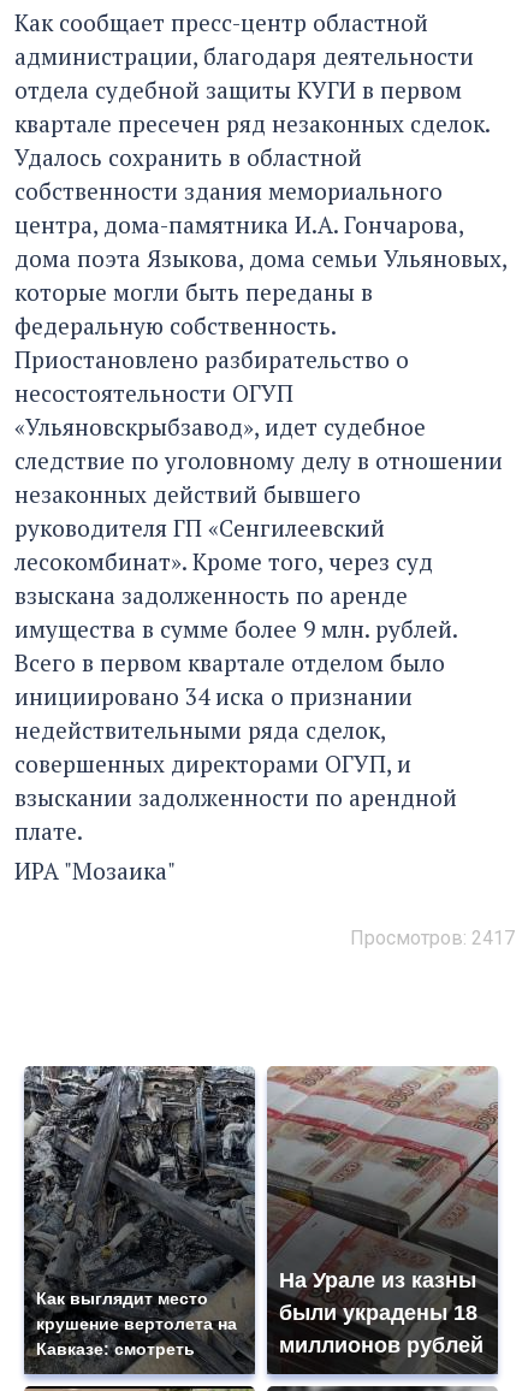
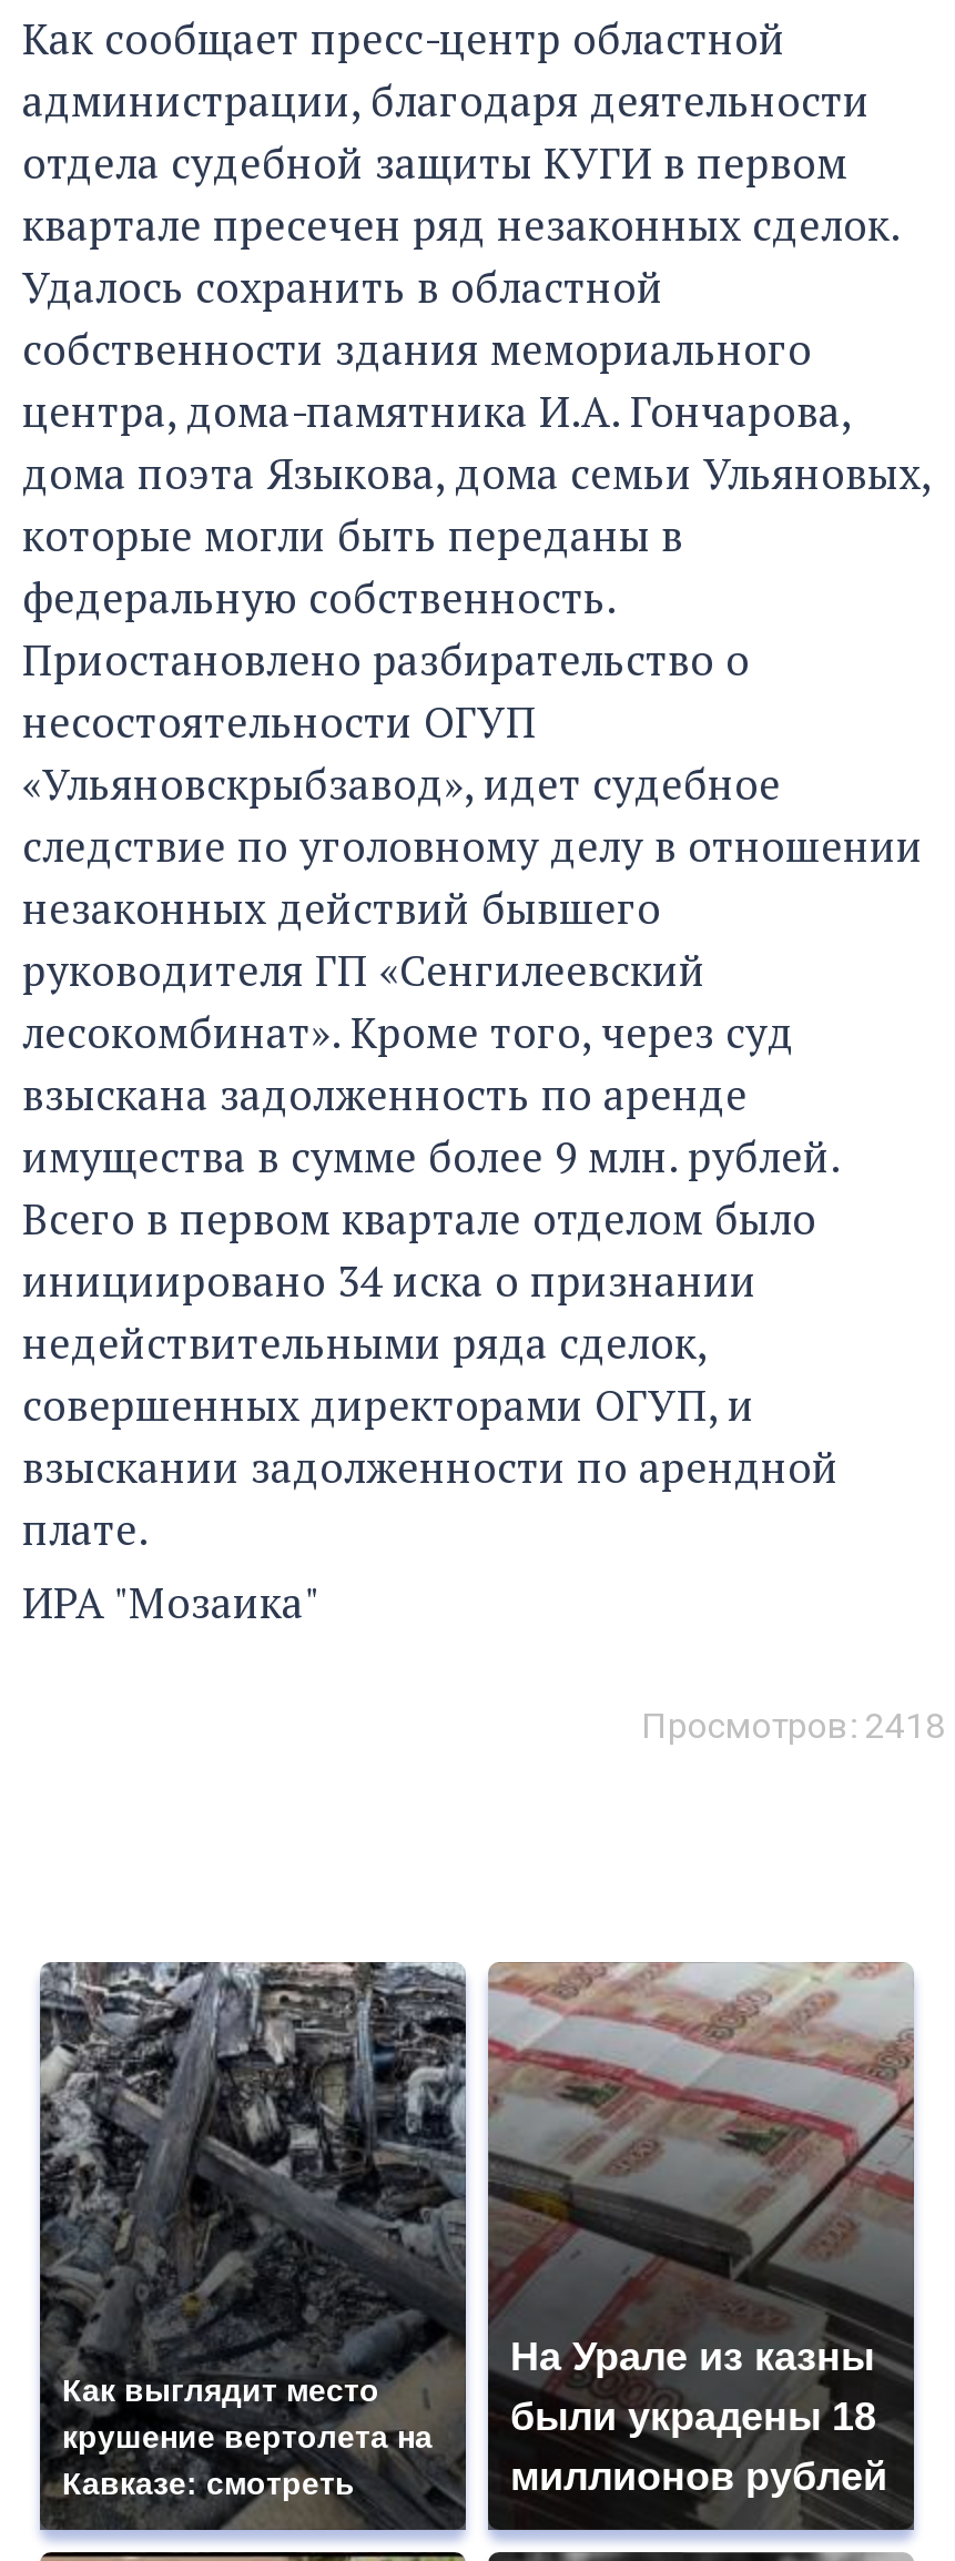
- Просмотров: 2417
+ Просмотров: 2418
